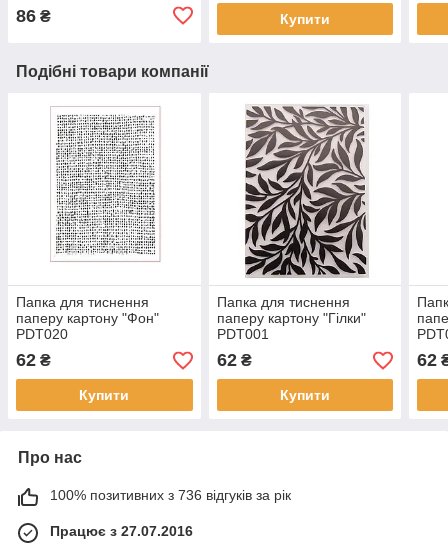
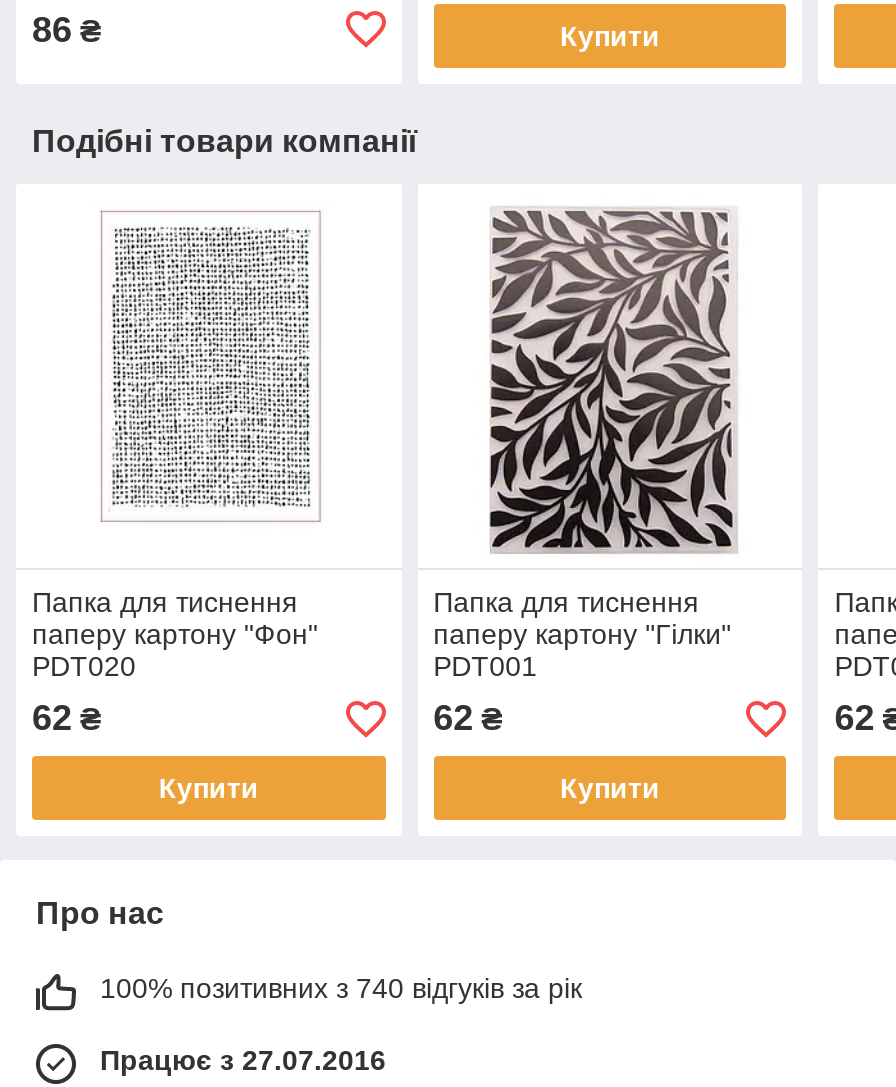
- 100% позитивних з 736 відгуків за рік
+ 100% позитивних з 740 відгуків за рік
